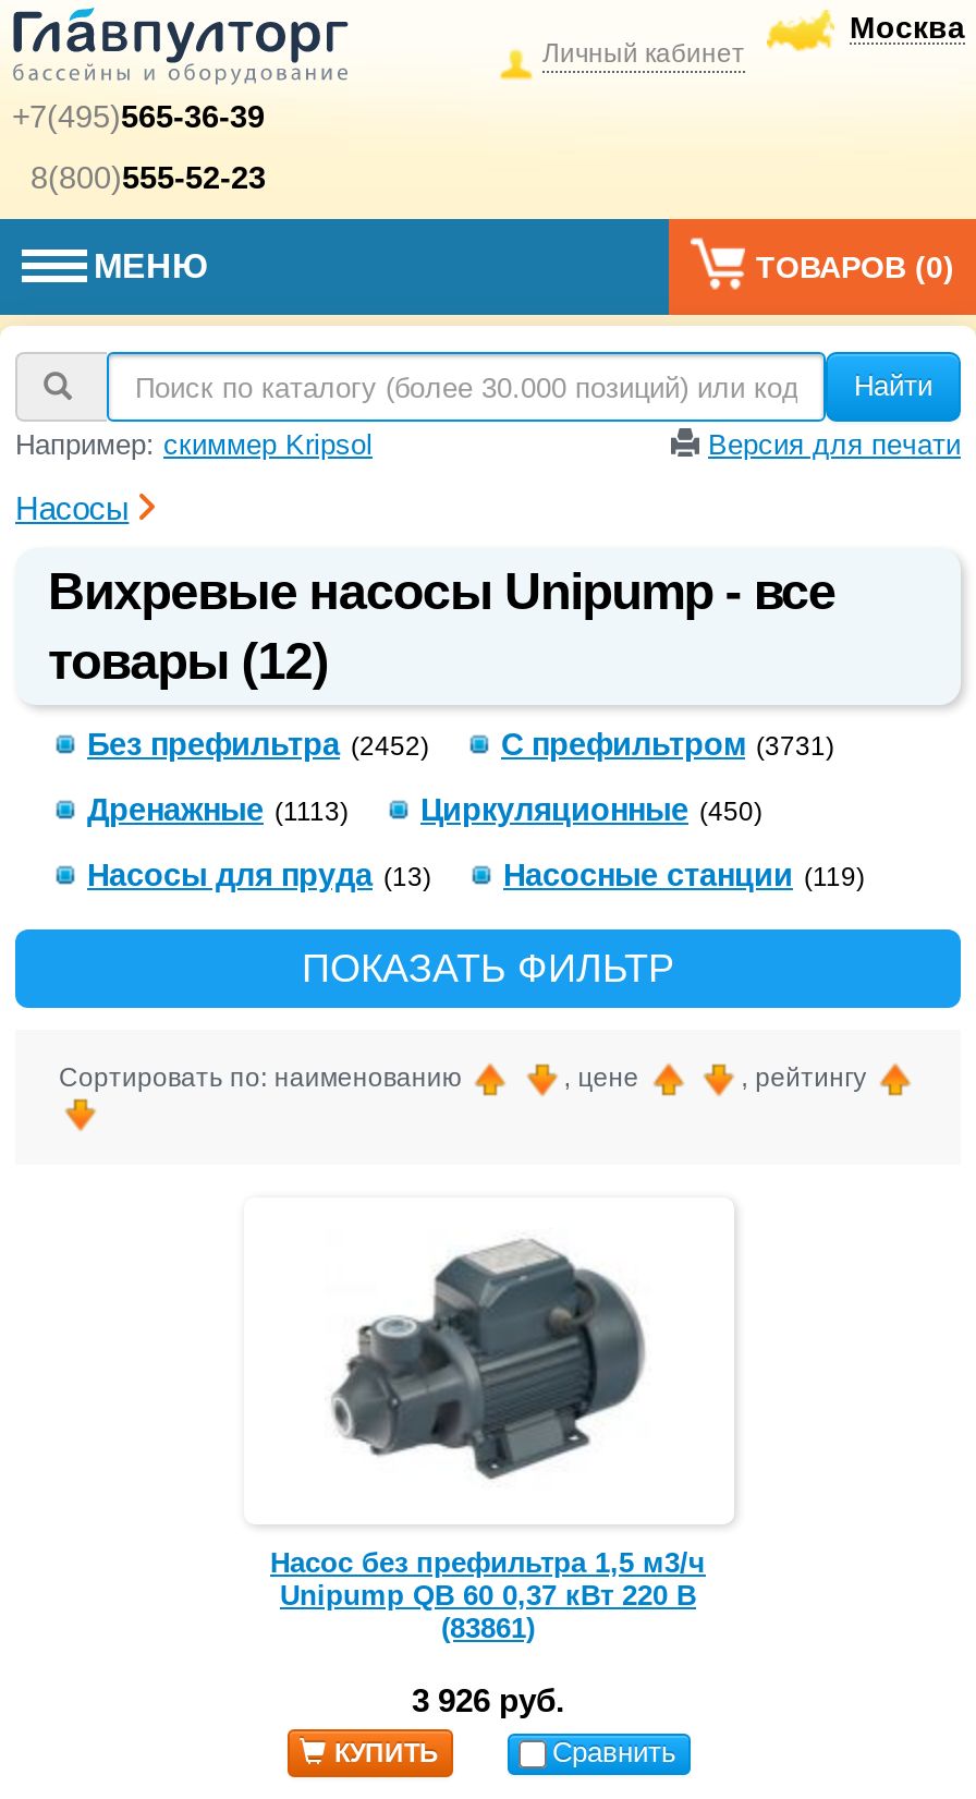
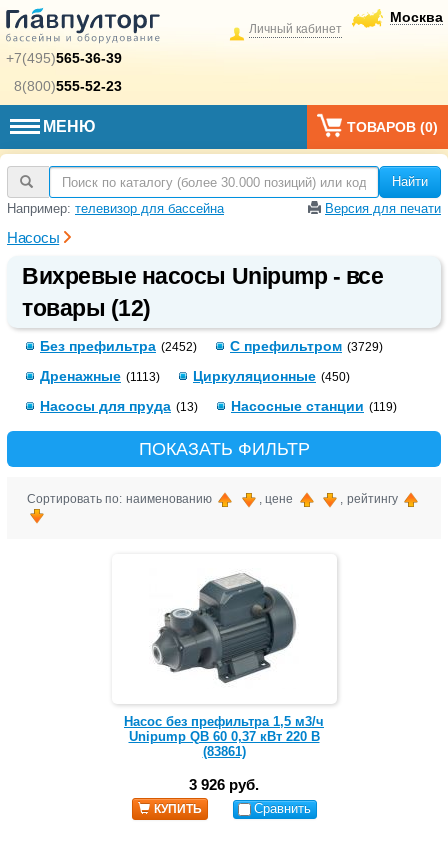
- Например: скиммер Kripsol
+ Например: телевизор для бассейна

- С префильтром (3731)
+ С префильтром (3729)
